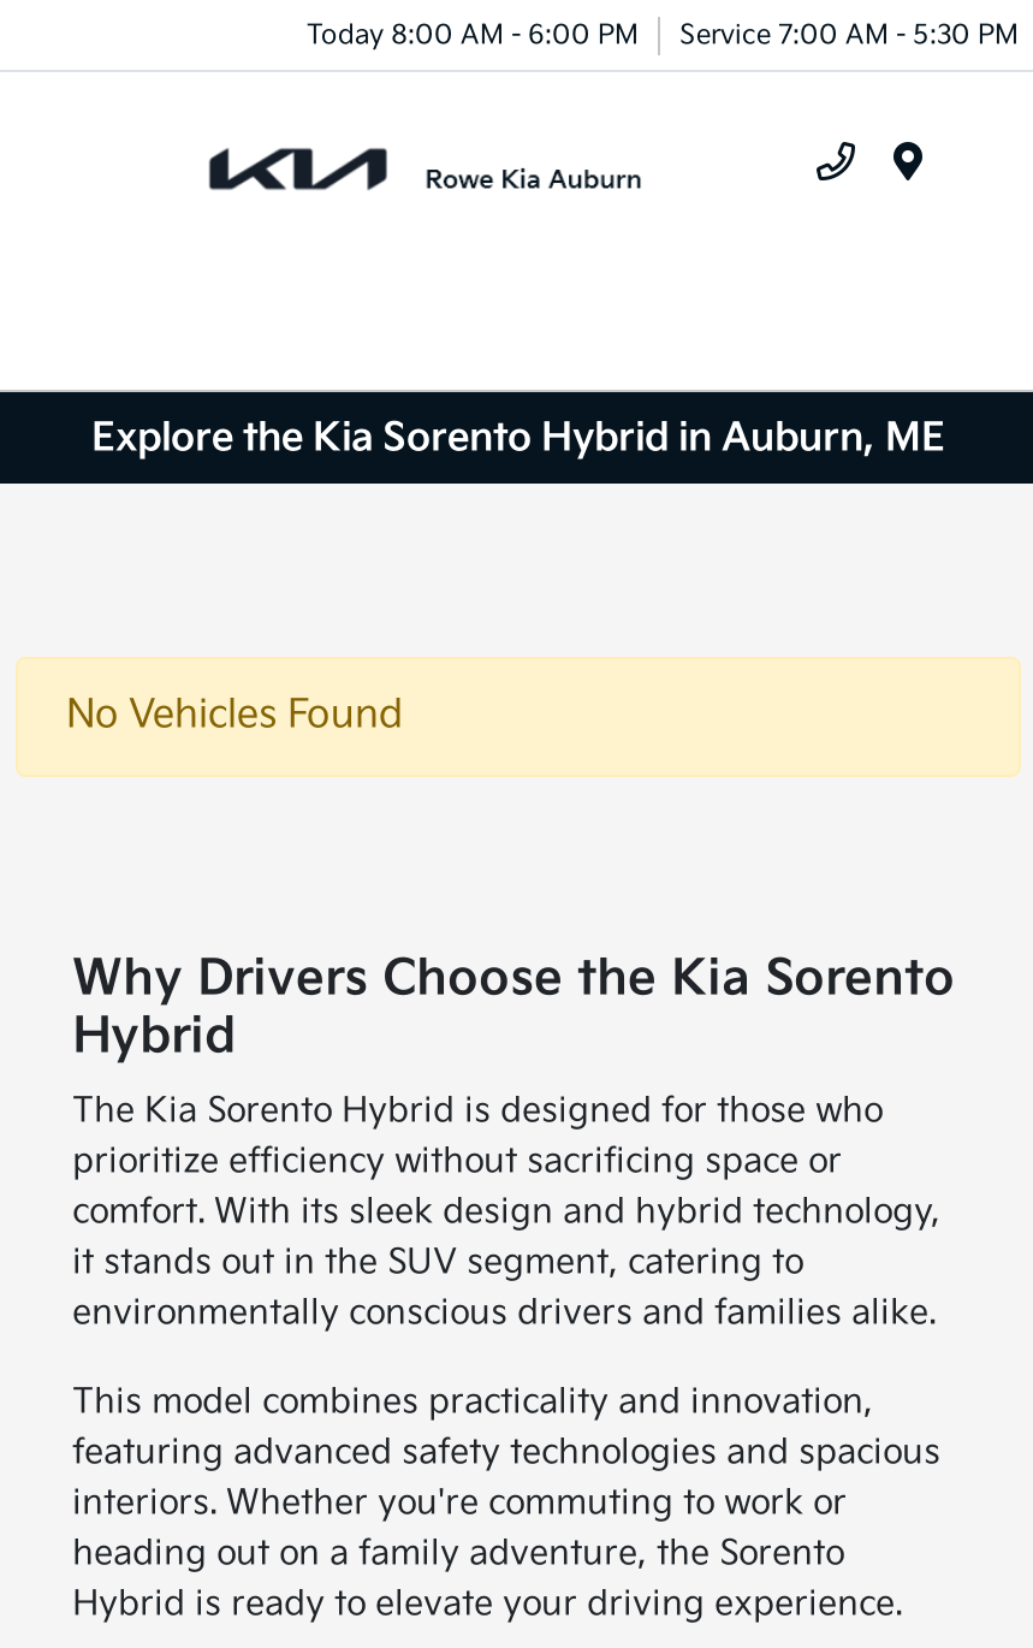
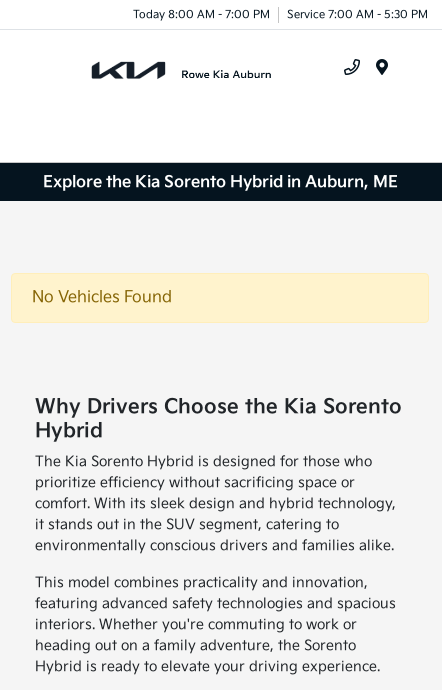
- Today 8:00 AM - 6:00 PM Service 7:00 AM - 5:30 PM
+ Today 8:00 AM - 7:00 PM Service 7:00 AM - 5:30 PM
